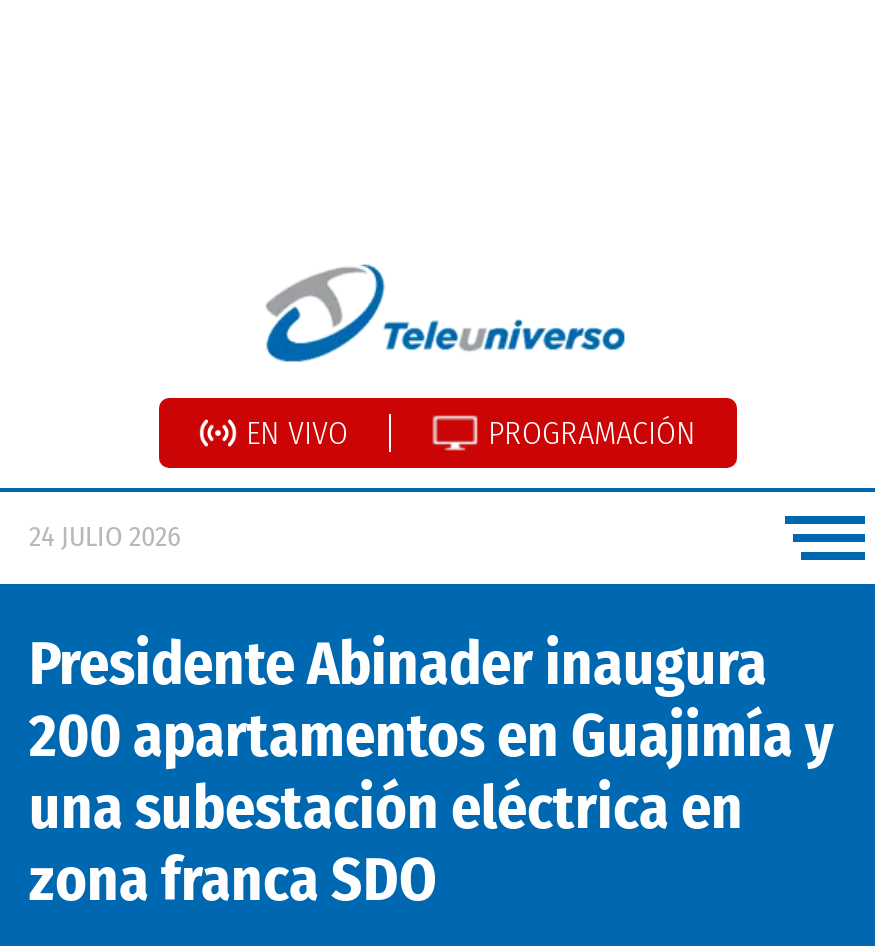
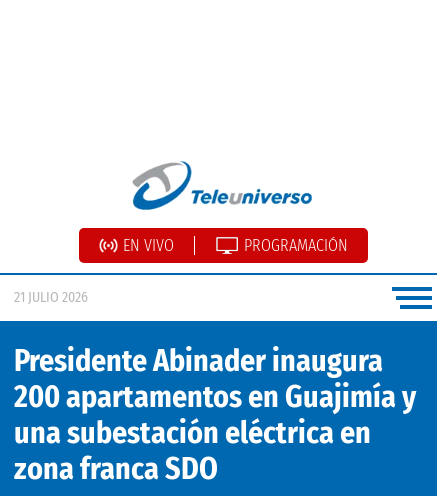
- 24 JULIO 2026
+ 21 JULIO 2026
